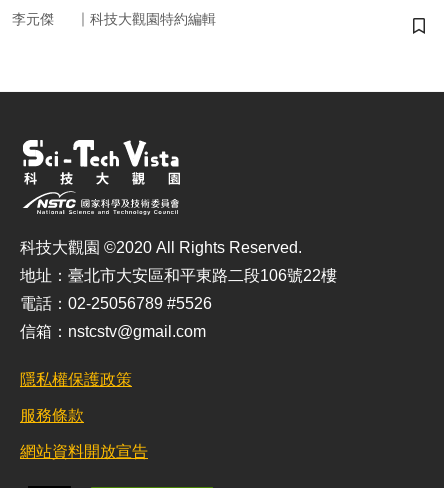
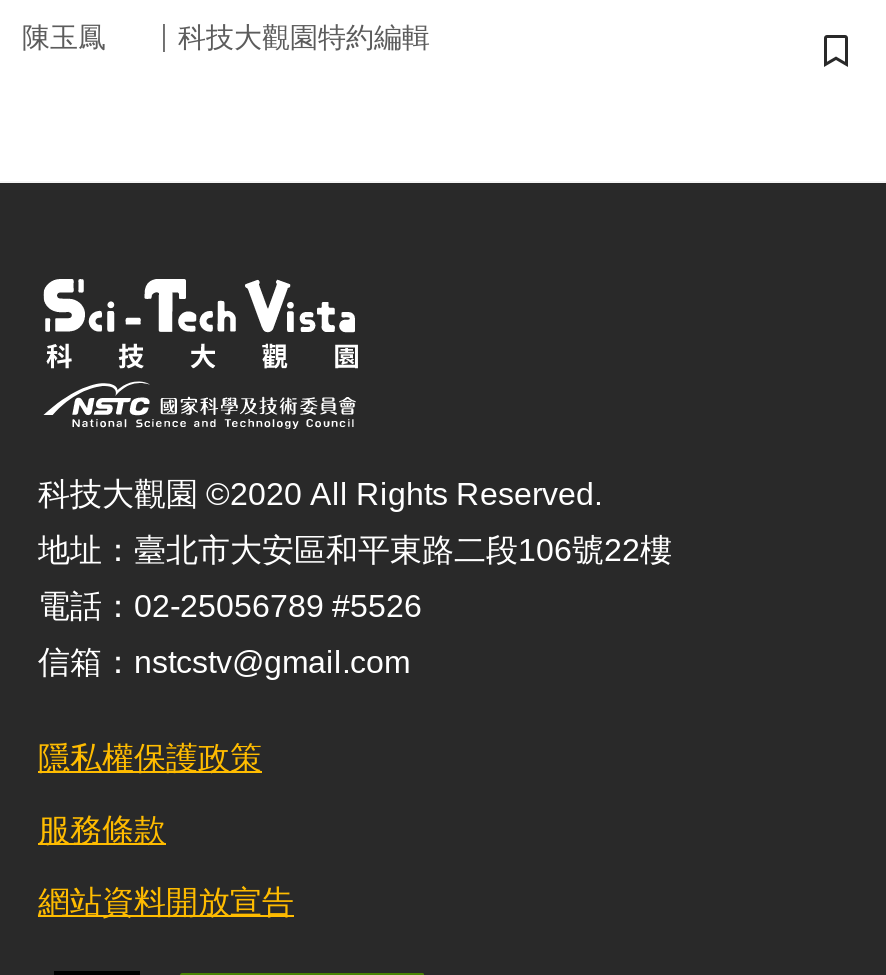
- 李元傑
+ 陳玉鳳
